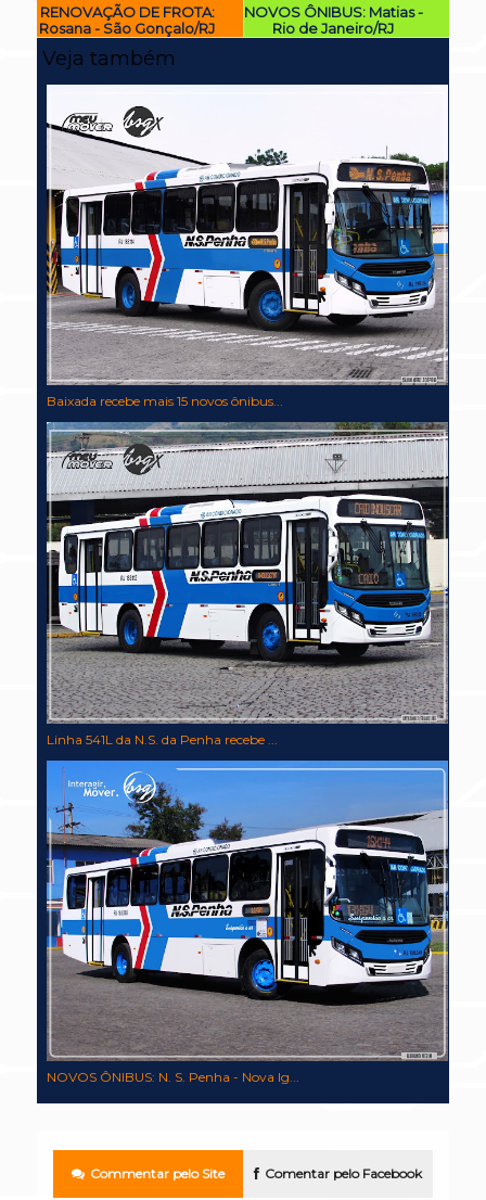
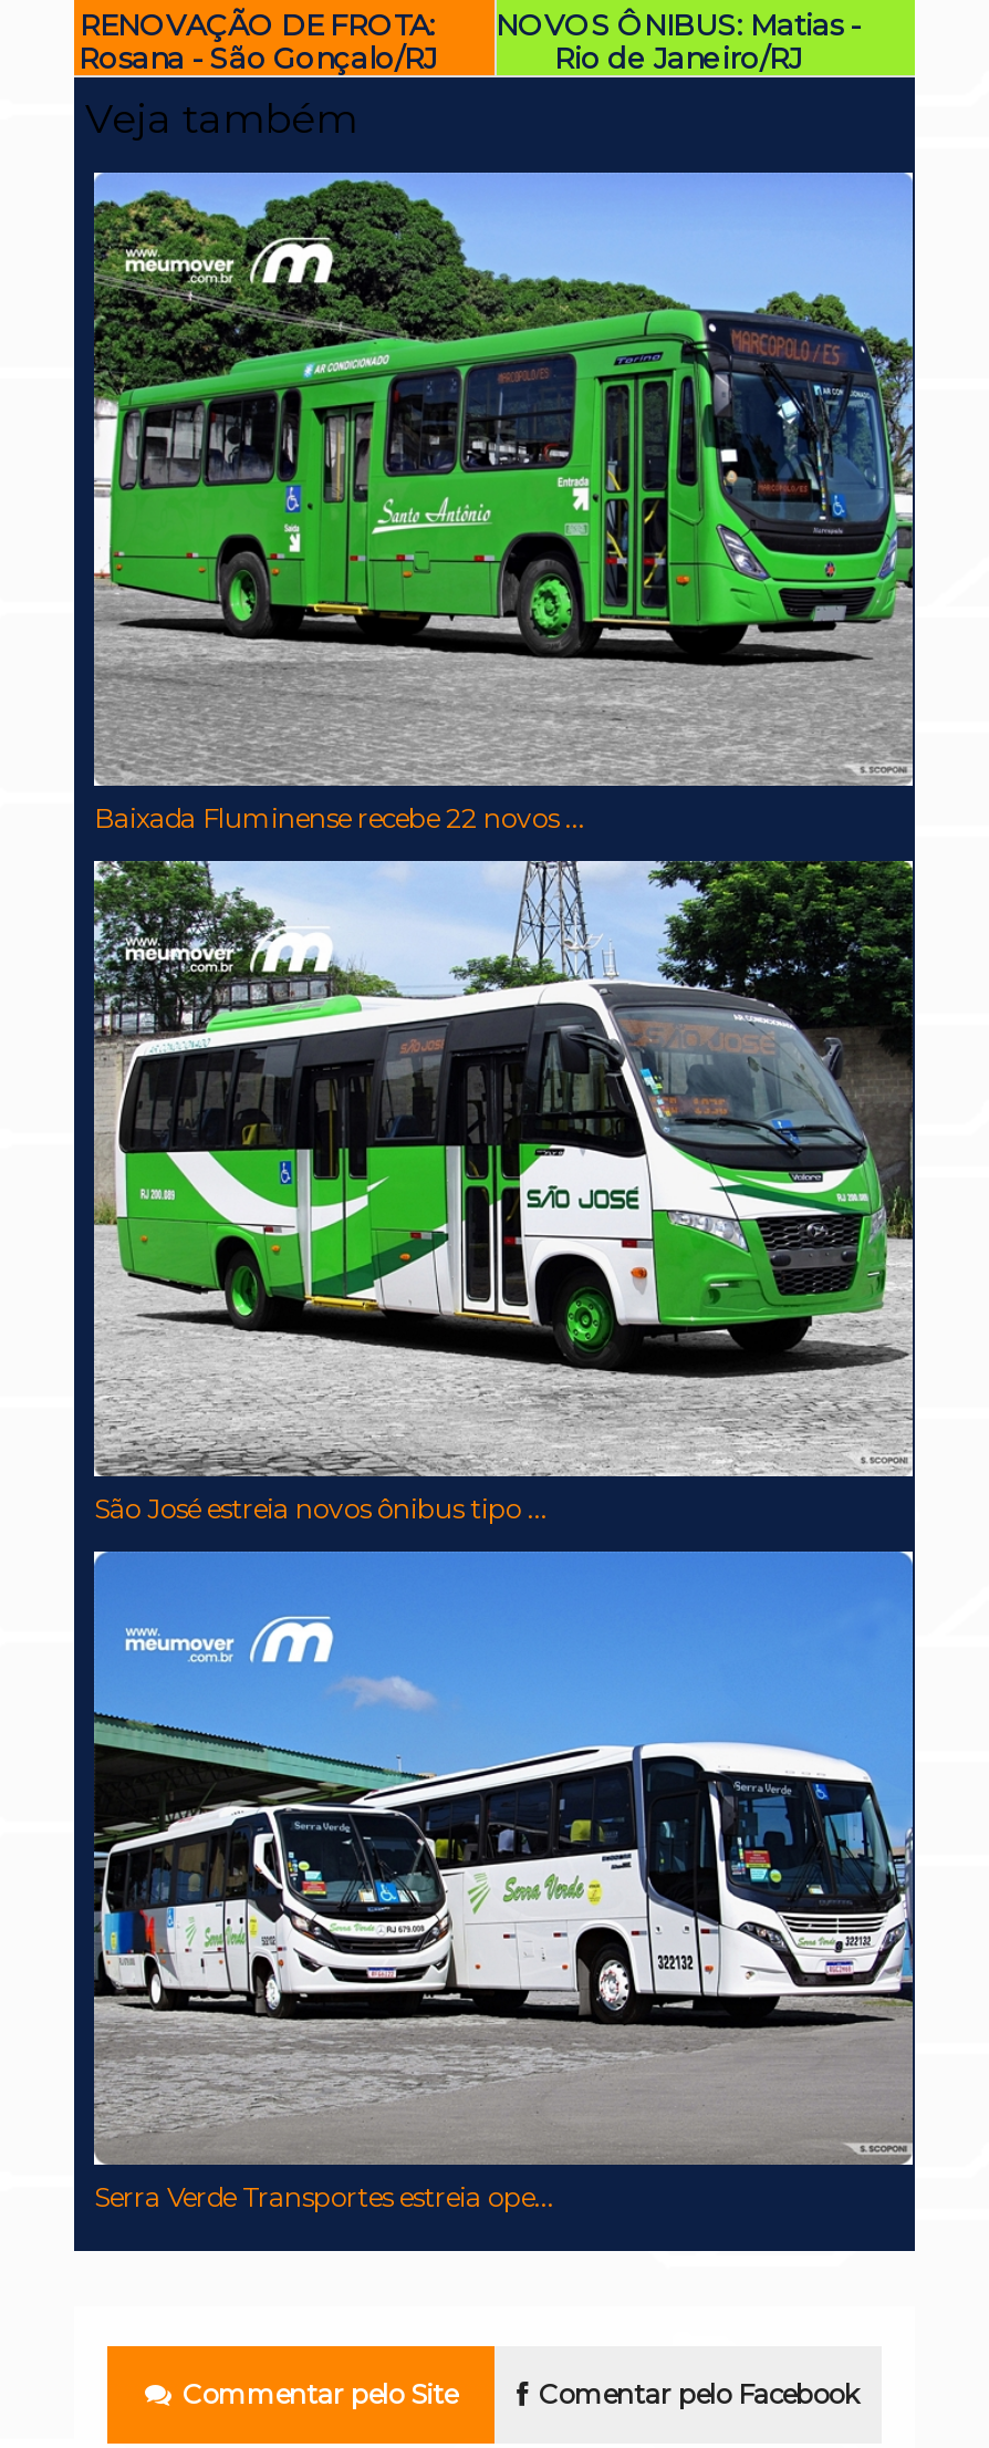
- [image]
- Baixada recebe mais 15 novos ônibus...
+ [image]
+ Baixada Fluminense recebe 22 novos ...

- [image]
- Linha 541L da N.S. da Penha recebe ...
+ [image]
+ São José estreia novos ônibus tipo ...

- [image]
- NOVOS ÔNIBUS: N. S. Penha - Nova Ig...
+ [image]
+ Serra Verde Transportes estreia ope...
